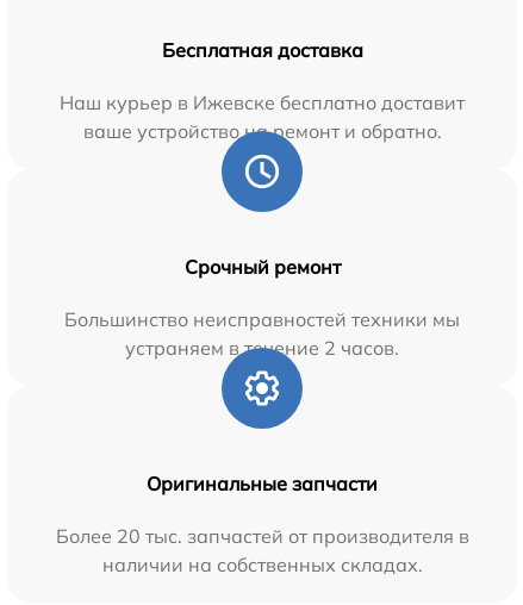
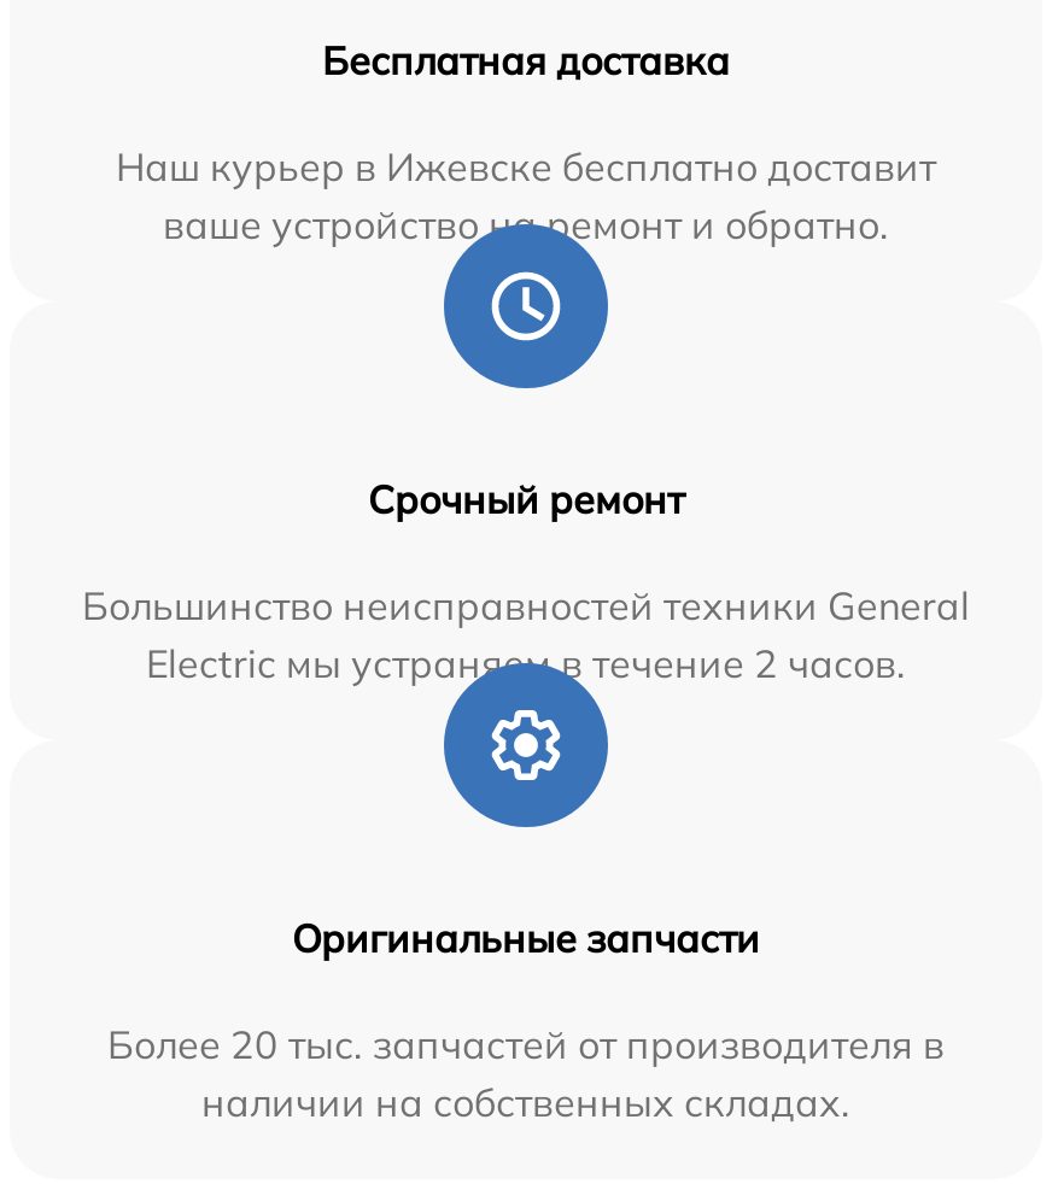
- Большинство неисправностей техники мы
- устраняем в течение 2 часов.
+ Большинство неисправностей техники General
+ Electric мы устраняем в течение 2 часов.
